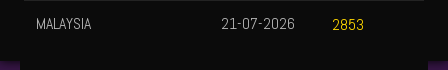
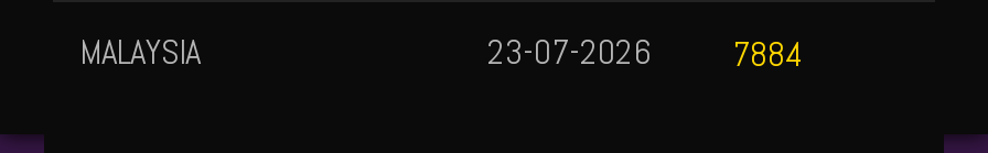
- 21-07-2026
+ 23-07-2026

- 2853
+ 7884
